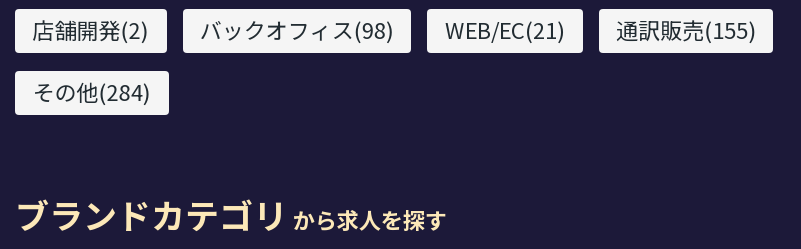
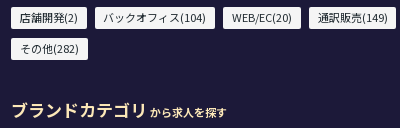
- バックオフィス(98)
- WEB/EC(21)
- 通訳販売(155)
+ バックオフィス(104)
+ WEB/EC(20)
+ 通訳販売(149)

- その他(284)
+ その他(282)
